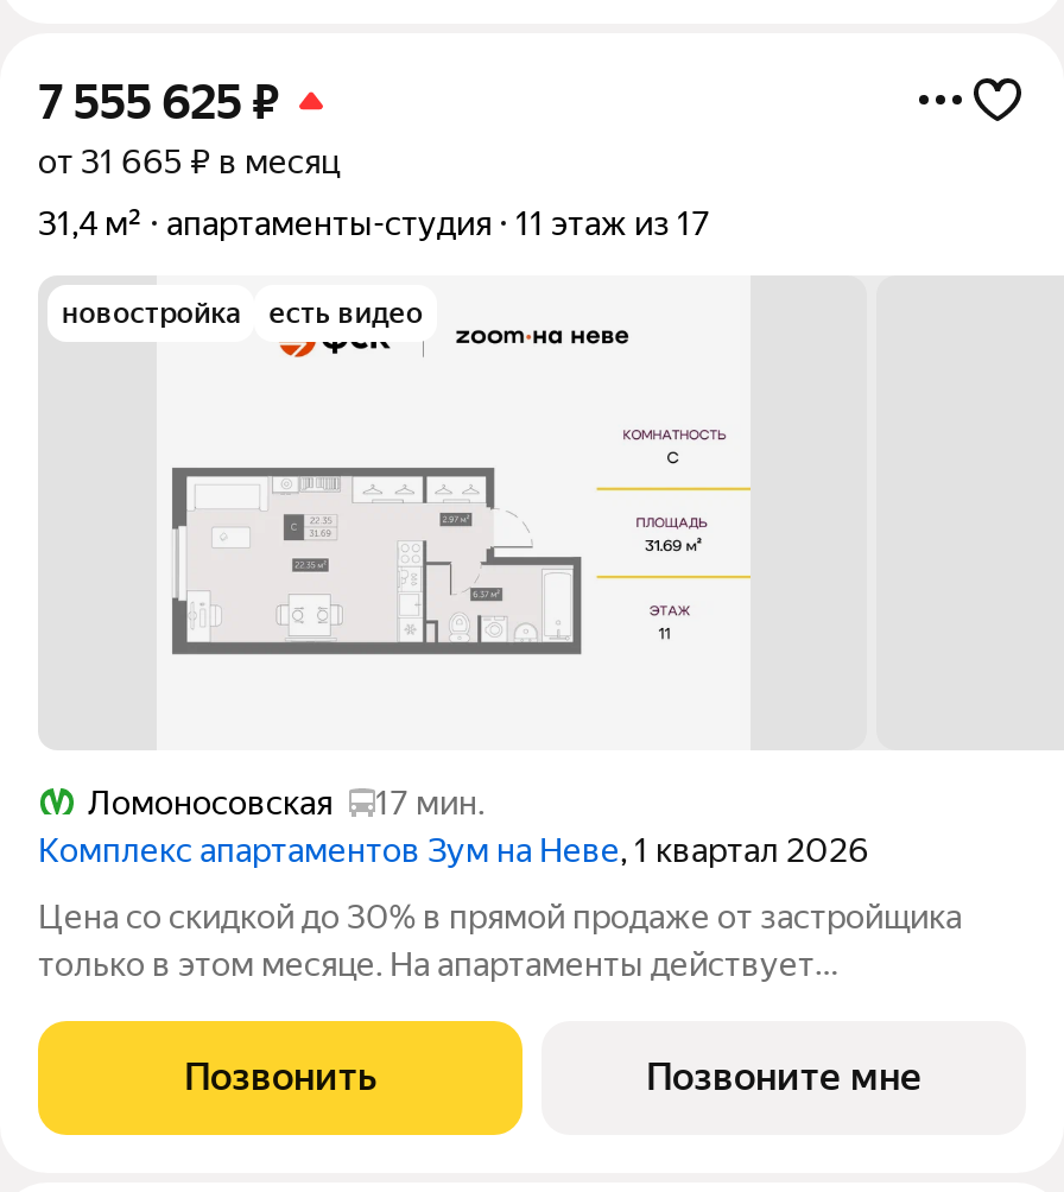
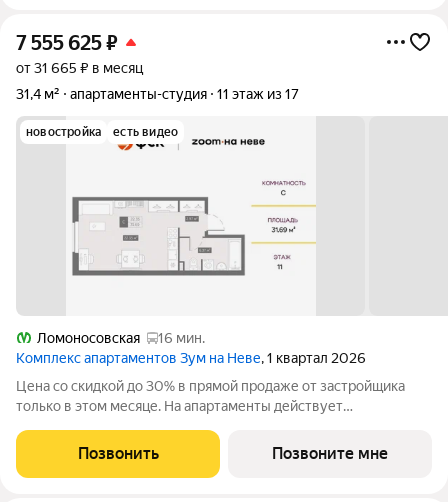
- Ломоносовская 17 мин.
+ Ломоносовская 16 мин.
